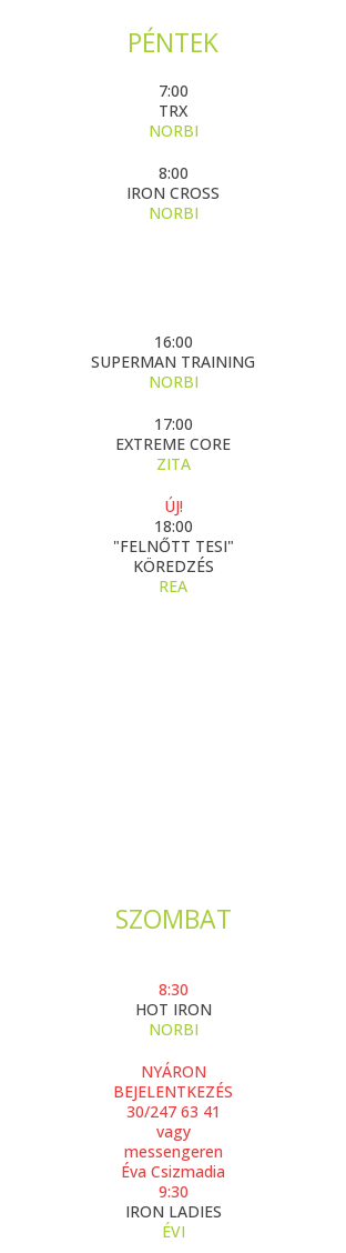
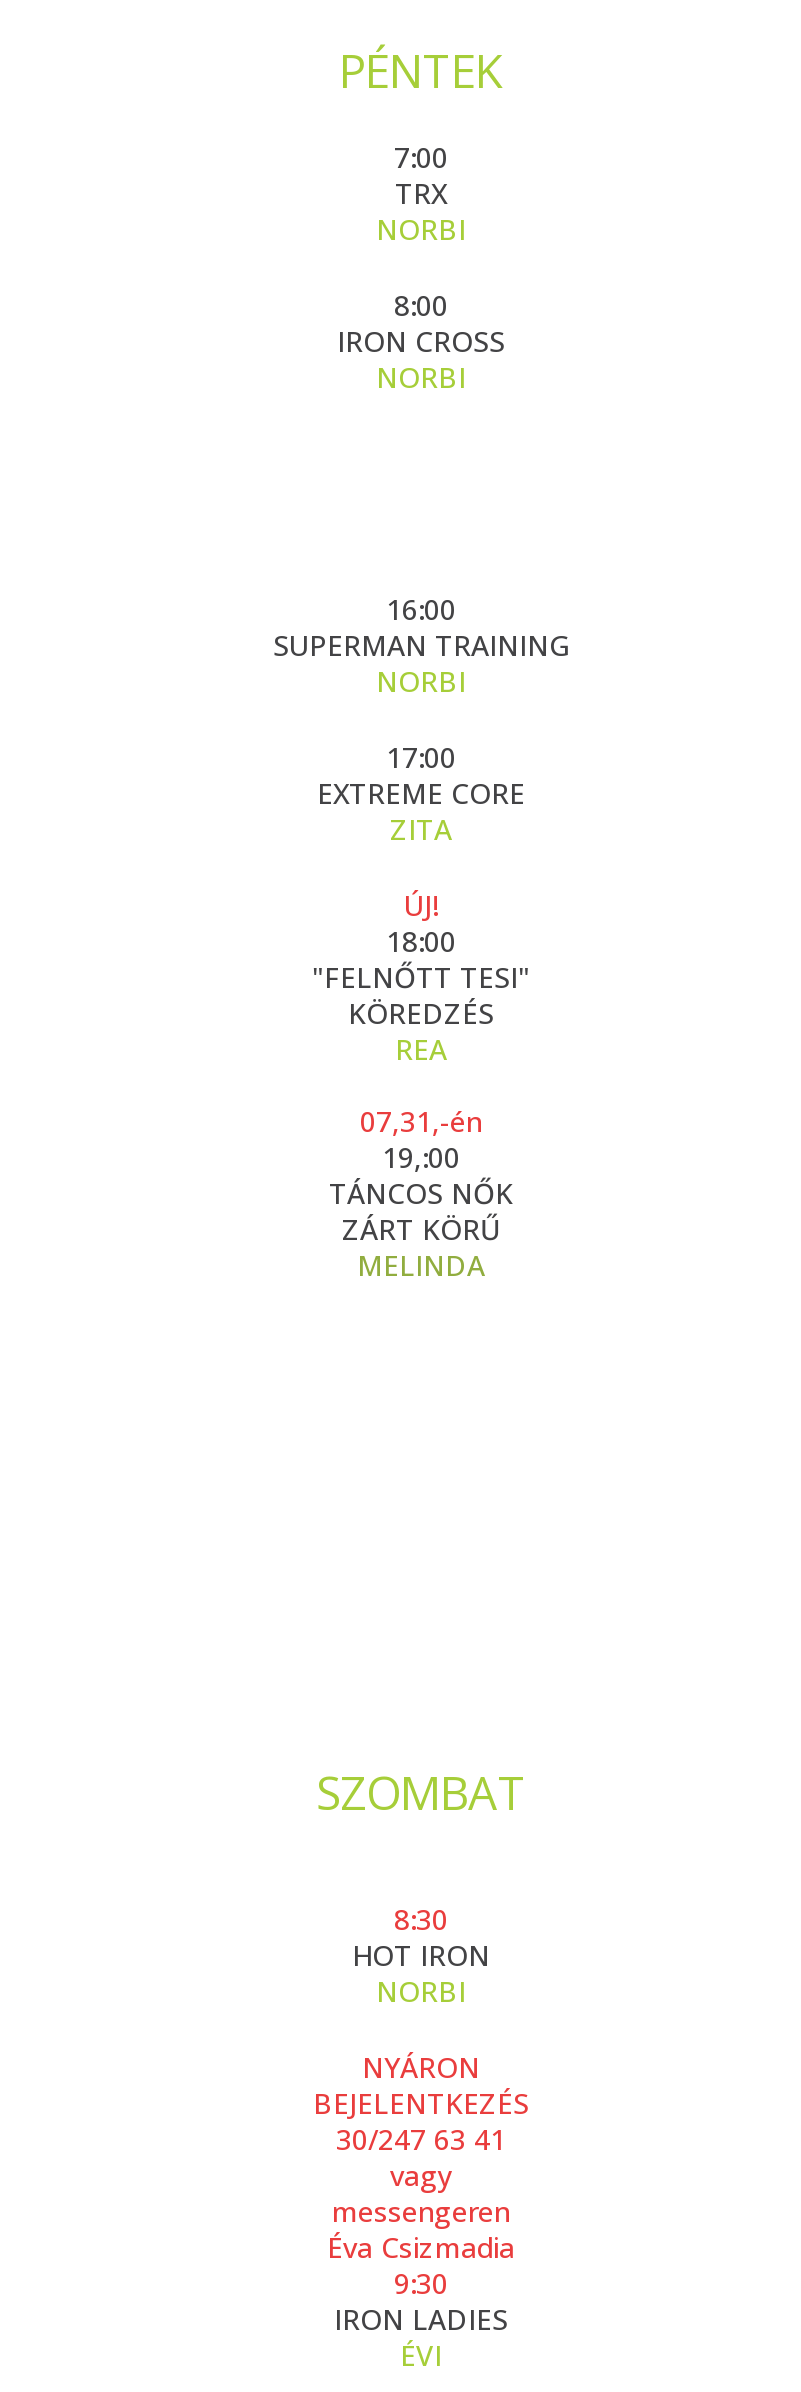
+ 07,31,-én
+ 19,:00
+ TÁNCOS NŐK
+ ZÁRT KÖRŰ
+ MELINDA
